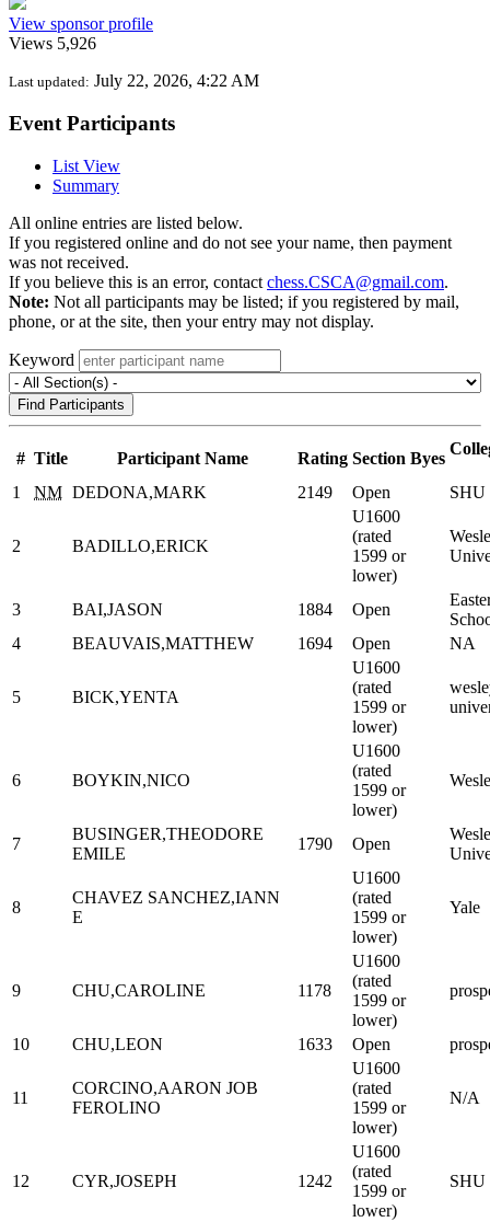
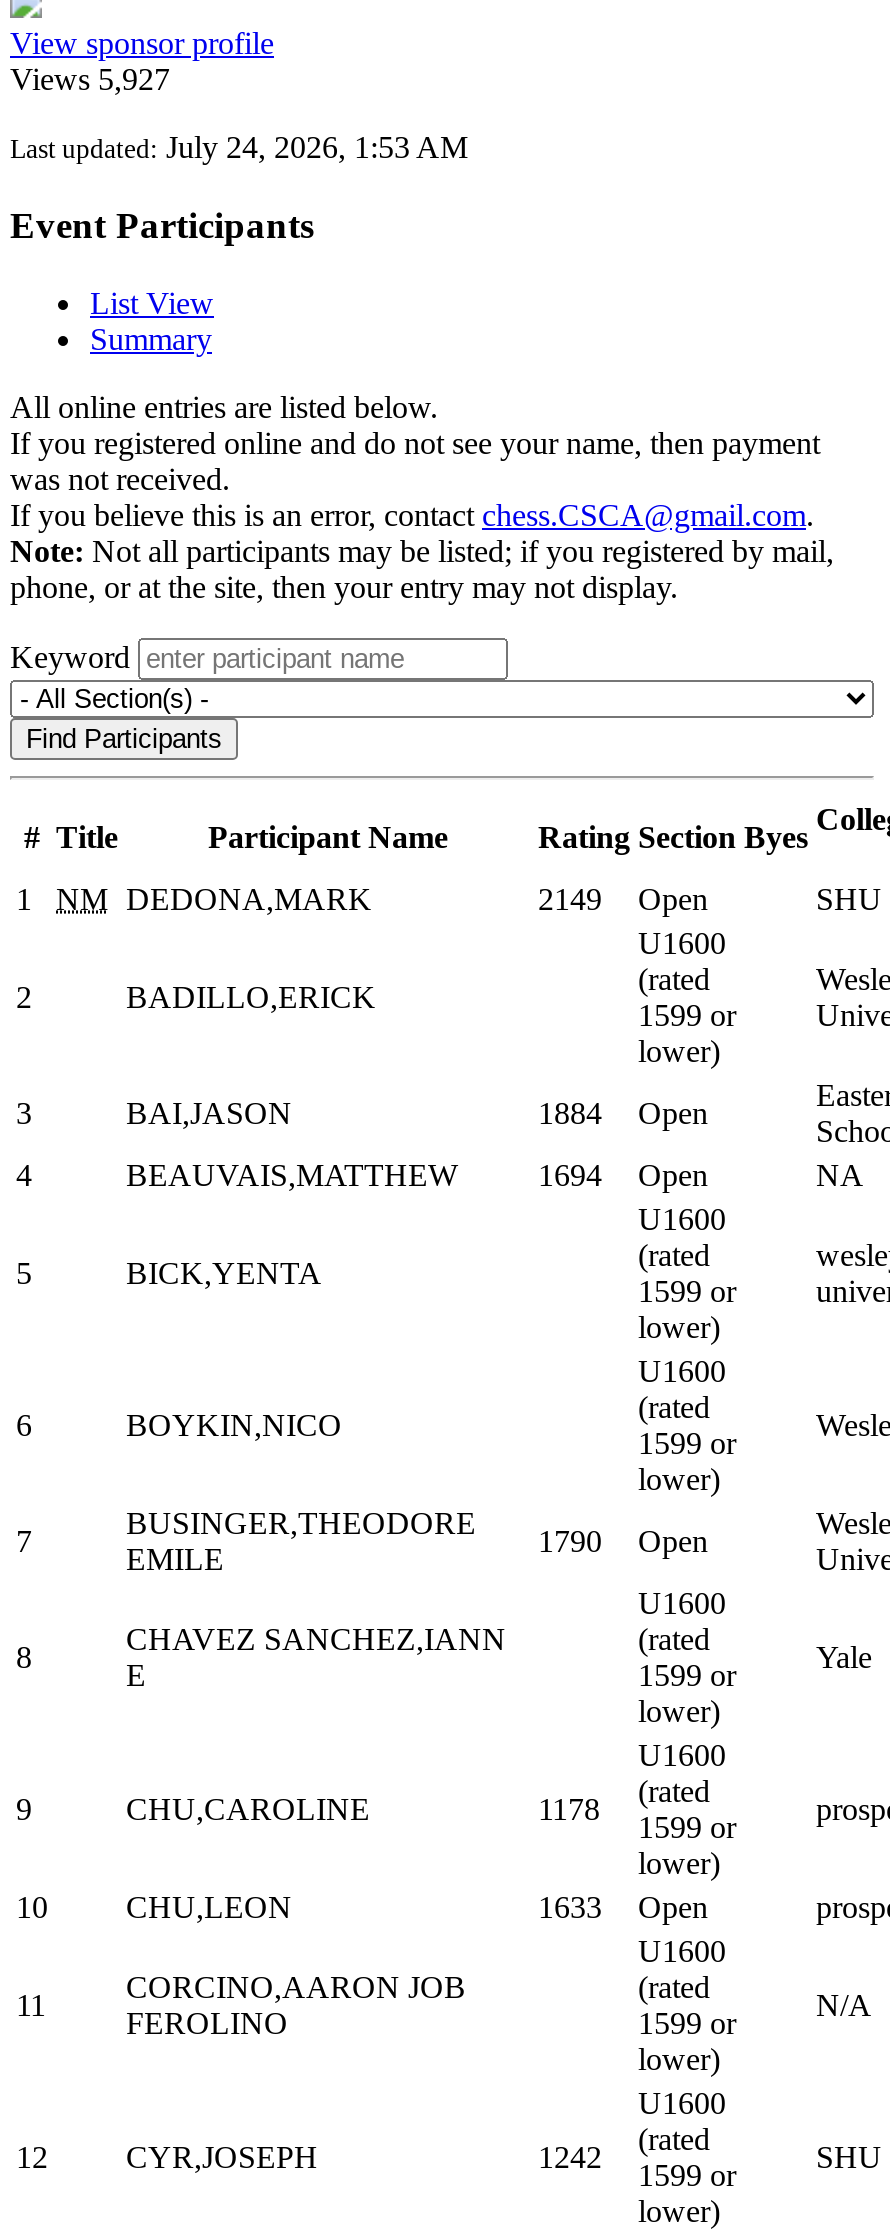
- Views 5,926
+ Views 5,927

- Last updated: July 22, 2026, 4:22 AM
+ Last updated: July 24, 2026, 1:53 AM
